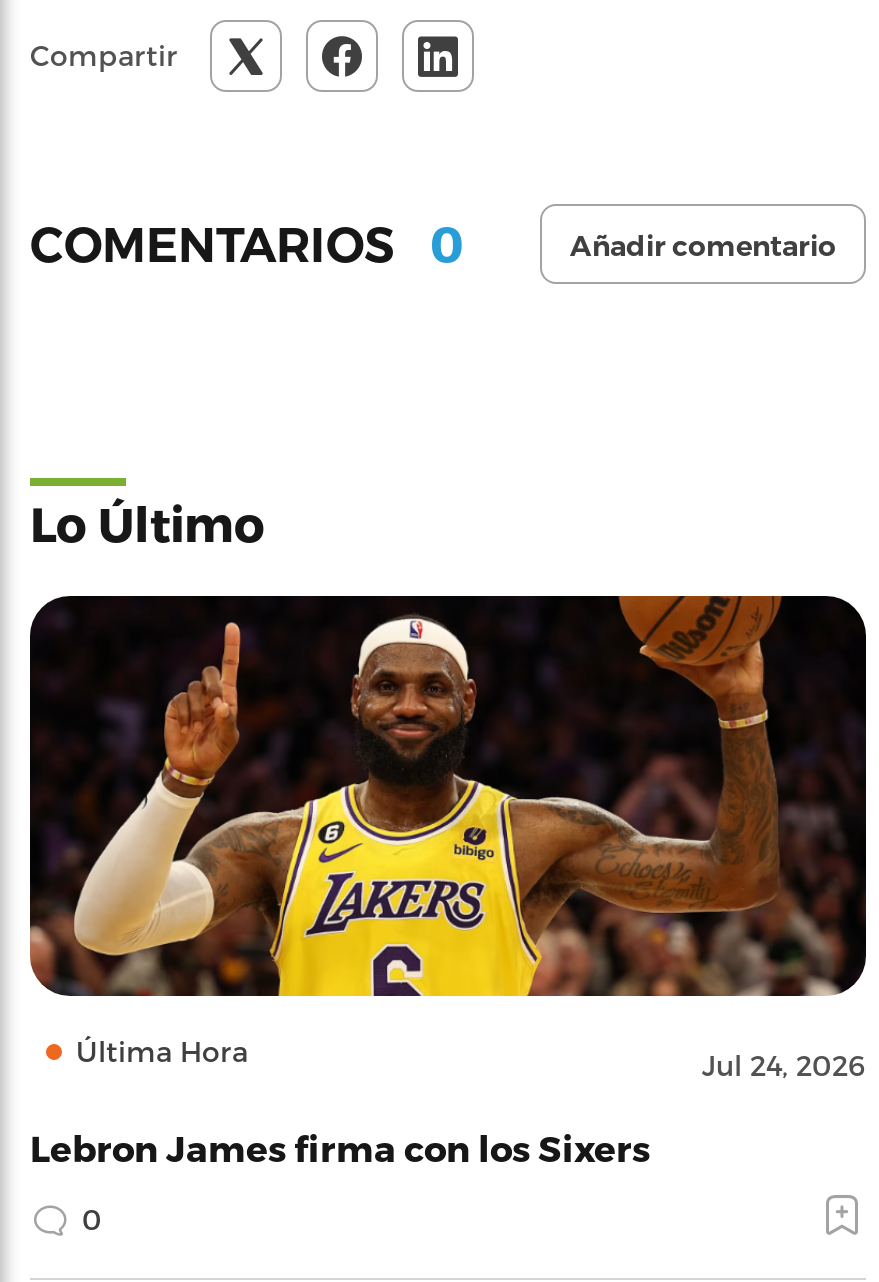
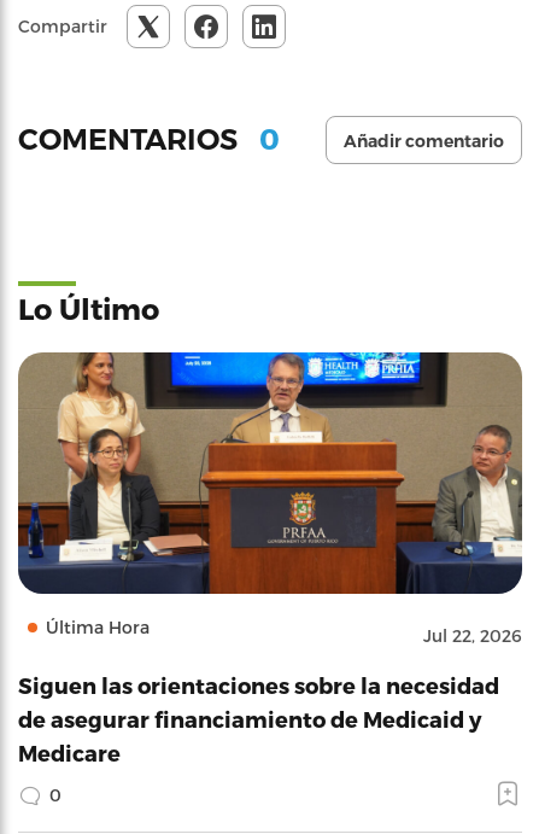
- [image]
- Jul 24, 2026
+ [image]
+ Jul 22, 2026

- Lebron James firma con los Sixers
+ Siguen las orientaciones sobre la necesidad
+ de asegurar financiamiento de Medicaid y
+ Medicare
